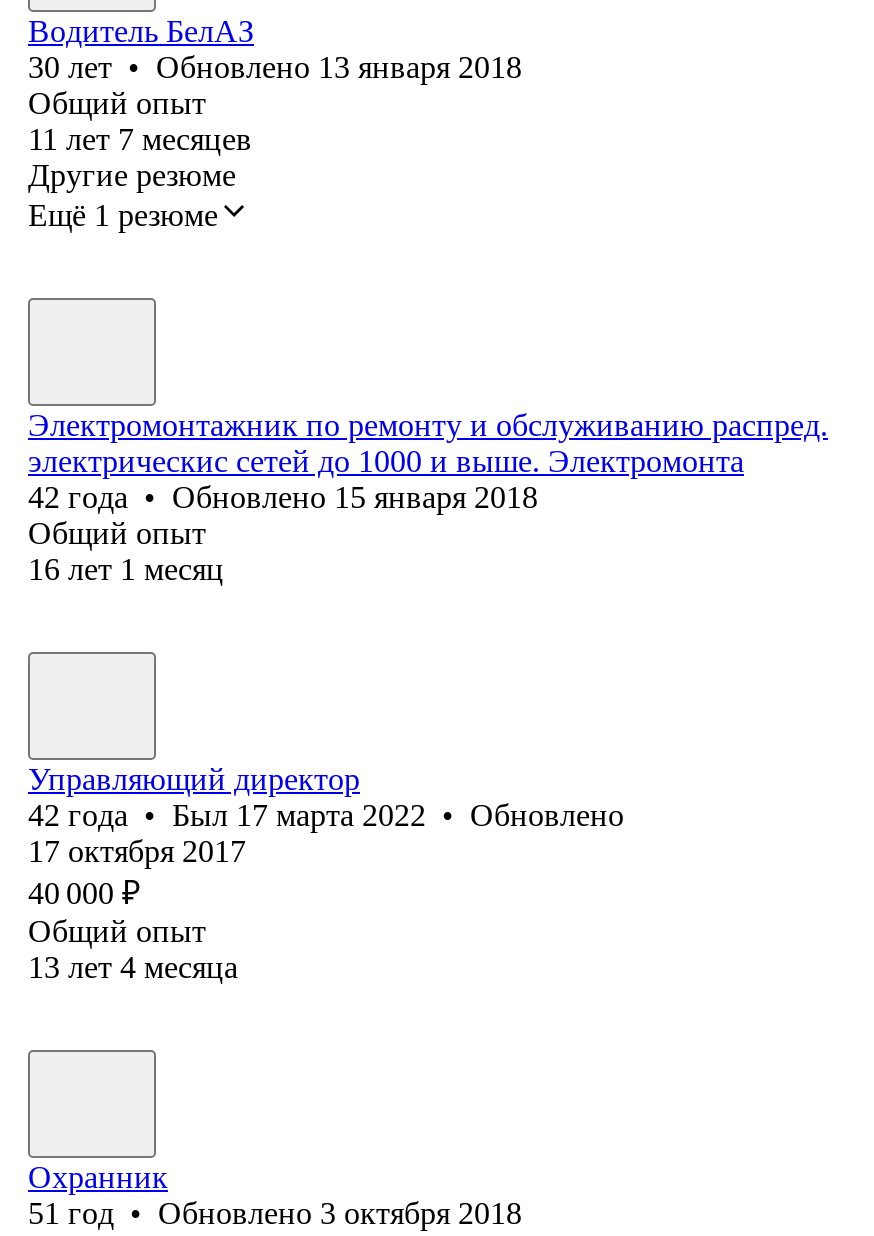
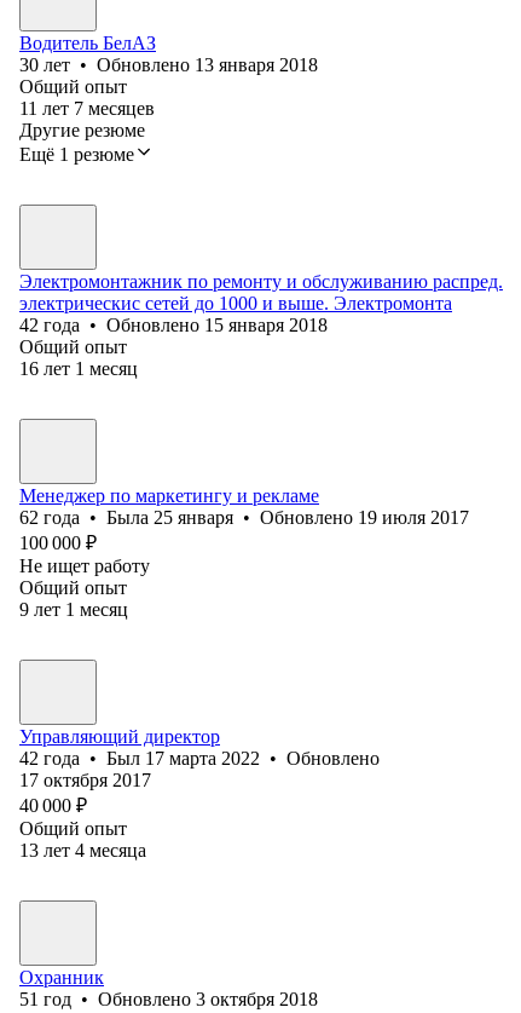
+ Менеджер по маркетингу и рекламе
+ 62 года • Была 25 января • Обновлено 19 июля 2017
+ 100 000 ₽
+ Не ищет работу
+ Общий опыт
+ 9 лет 1 месяц
